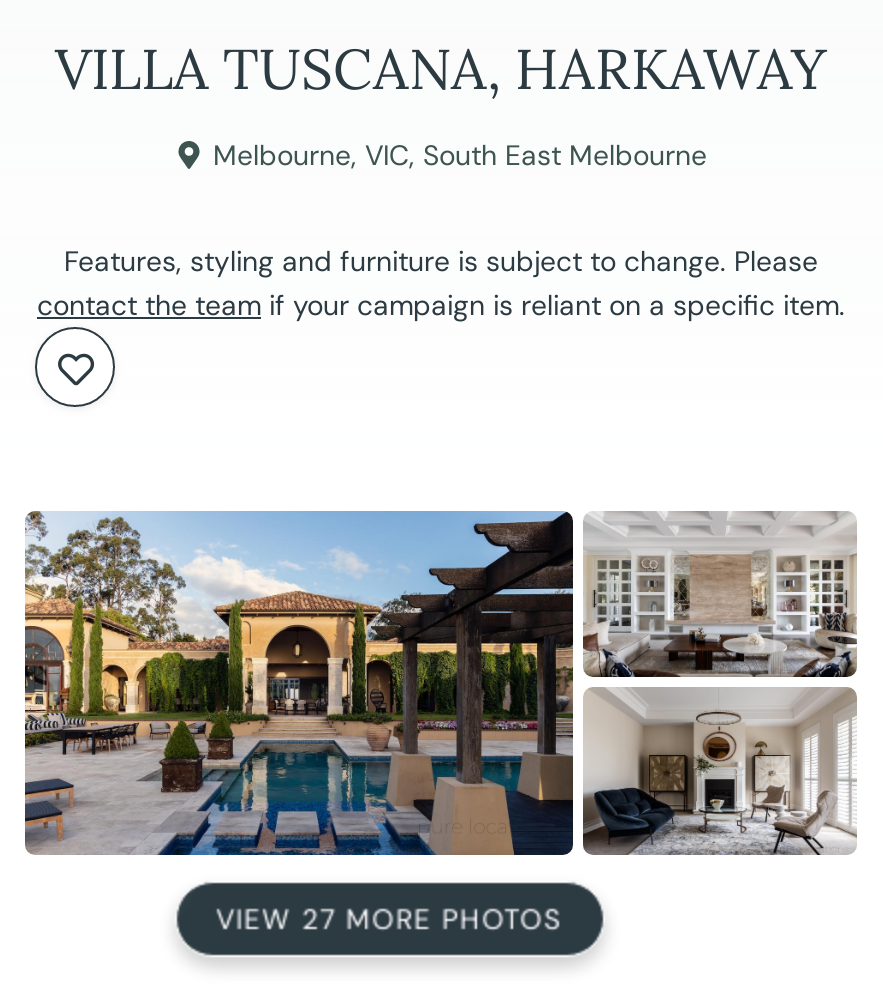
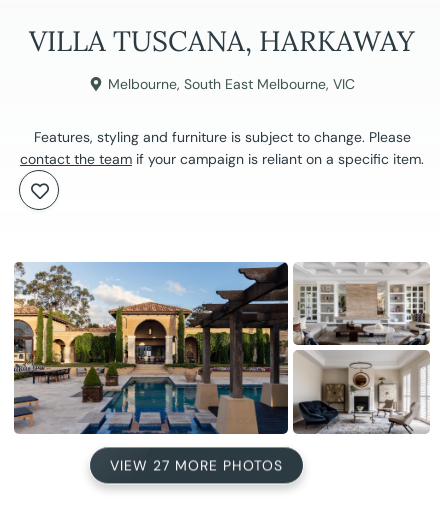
- Melbourne, VIC, South East Melbourne
+ Melbourne, South East Melbourne, VIC
